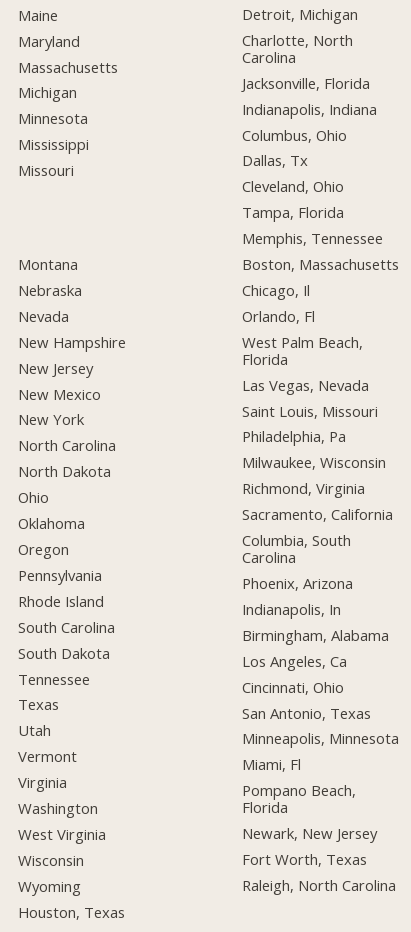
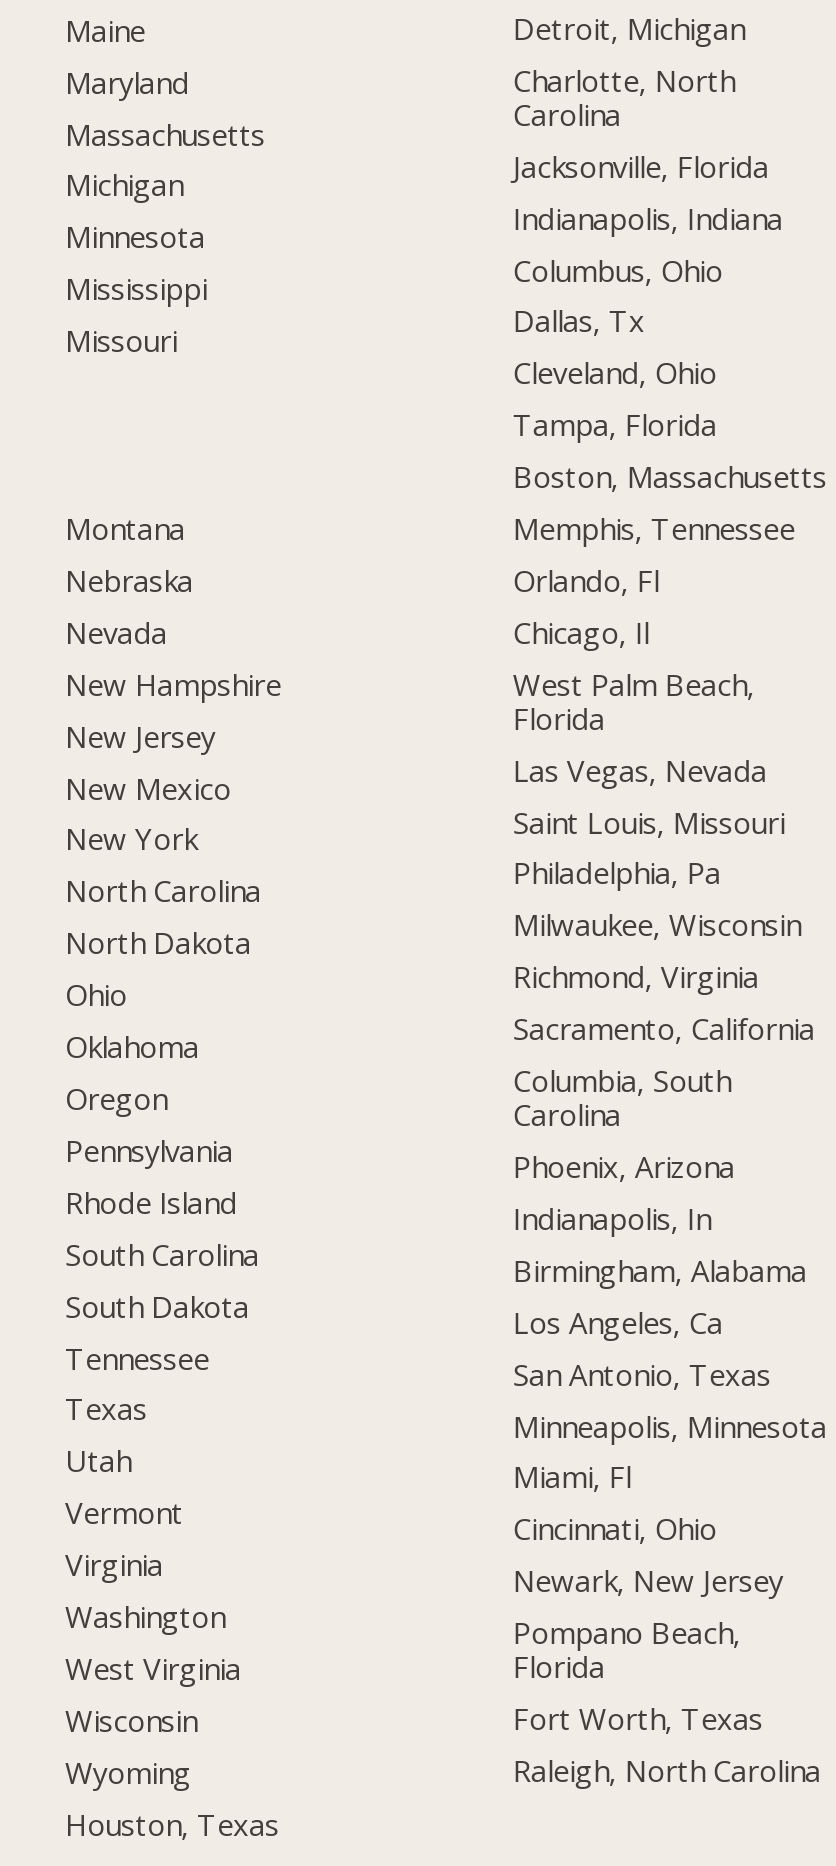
moved down: Memphis, Tennessee

moved up: Boston, Massachusetts

moved down: Chicago, Il

moved up: Orlando, Fl

moved down: Cincinnati, Ohio

moved up: San Antonio, Texas | Minneapolis, Minnesota | Miami, Fl

moved down: Pompano Beach, | Florida

moved up: Newark, New Jersey
